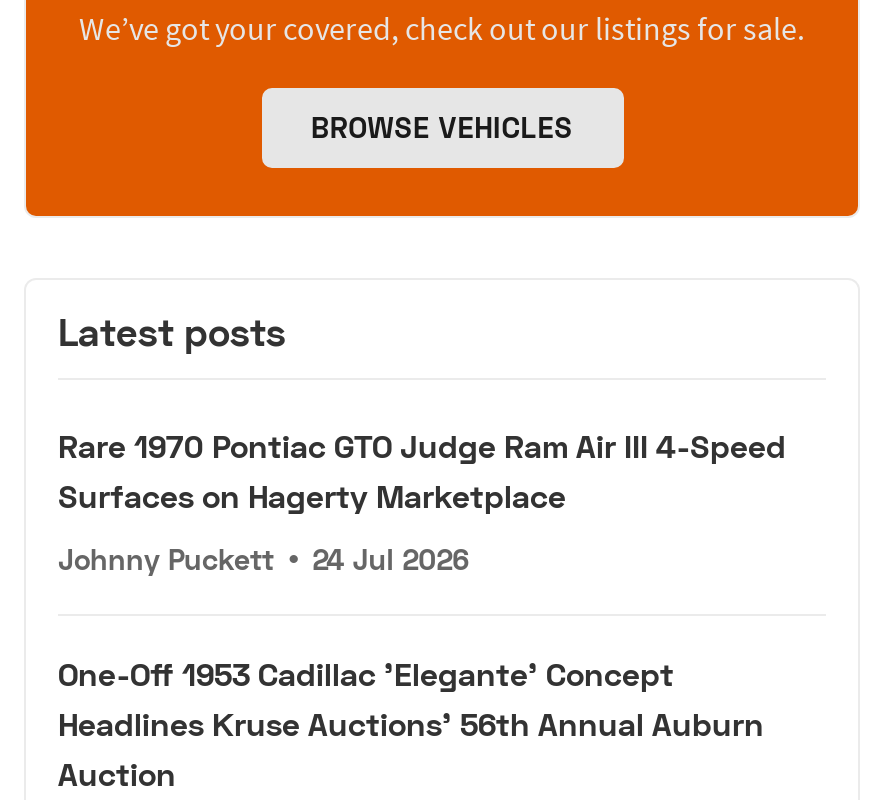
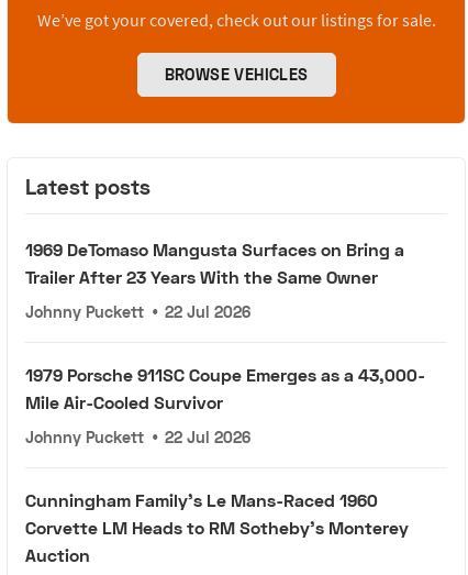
- Rare 1970 Pontiac GTO Judge Ram Air III 4-Speed
- Surfaces on Hagerty Marketplace
- Johnny Puckett • 24 Jul 2026
- One-Off 1953 Cadillac 'Elegante' Concept
- Headlines Kruse Auctions' 56th Annual Auburn
+ 1969 DeTomaso Mangusta Surfaces on Bring a
+ Trailer After 23 Years With the Same Owner
+ Johnny Puckett • 22 Jul 2026
+ 1979 Porsche 911SC Coupe Emerges as a 43,000-
+ Mile Air-Cooled Survivor
+ Johnny Puckett • 22 Jul 2026
+ Cunningham Family's Le Mans-Raced 1960
+ Corvette LM Heads to RM Sotheby's Monterey
